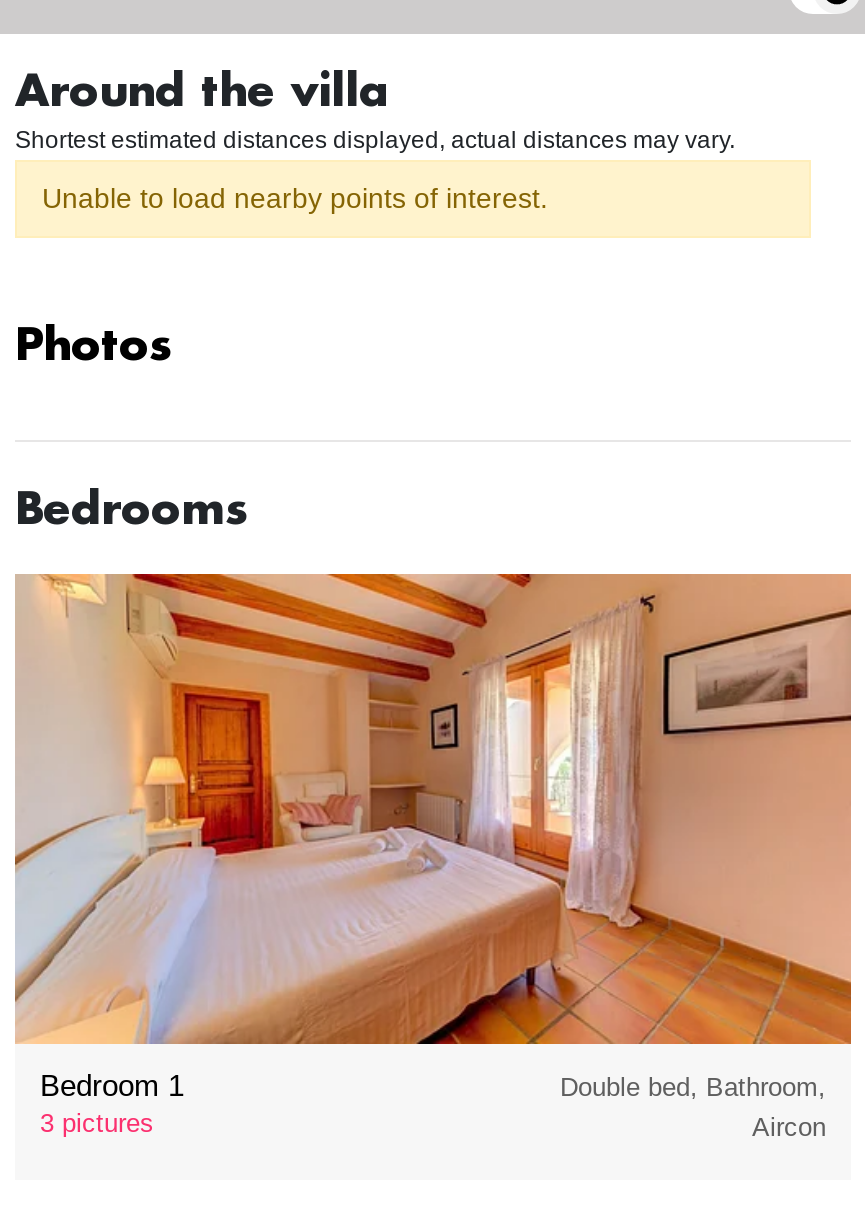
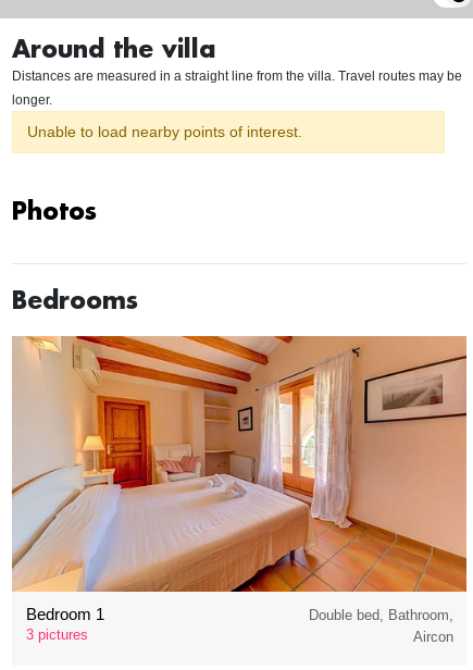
- Shortest estimated distances displayed, actual distances may vary.
+ Distances are measured in a straight line from the villa. Travel routes may be
+ longer.
